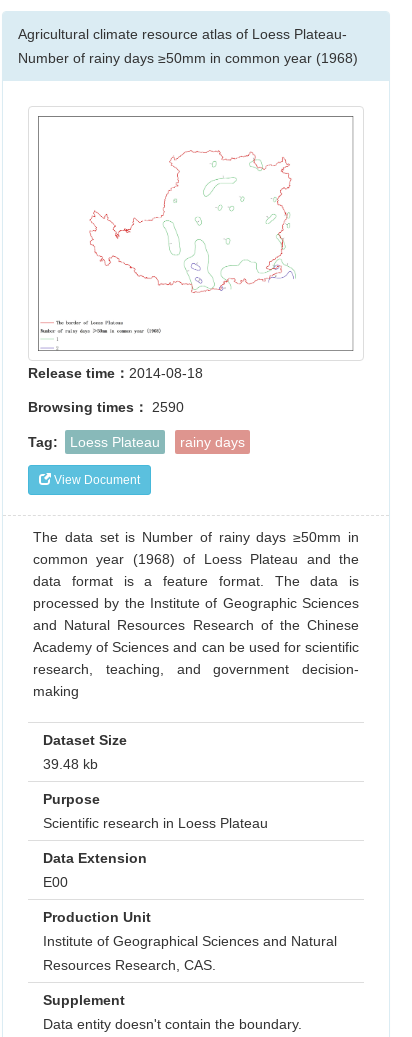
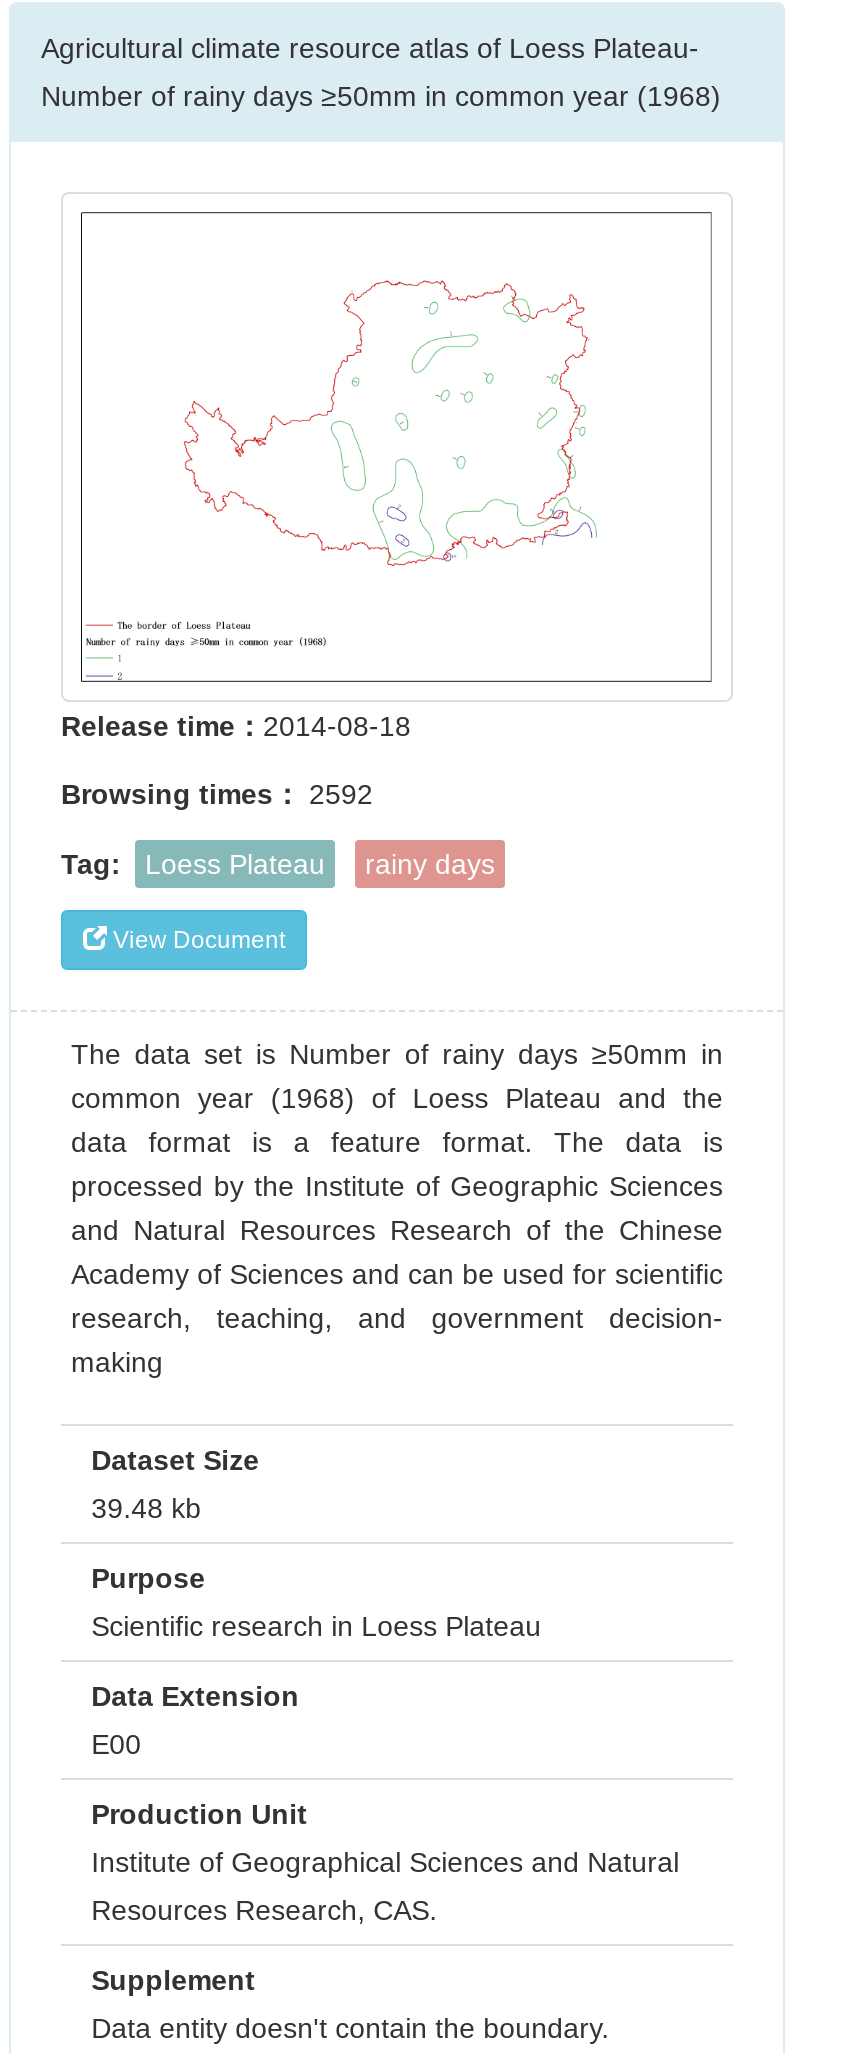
- Browsing times：2590
+ Browsing times：2592
